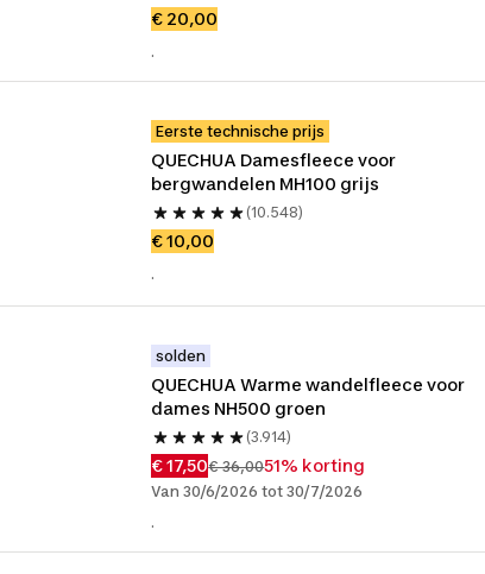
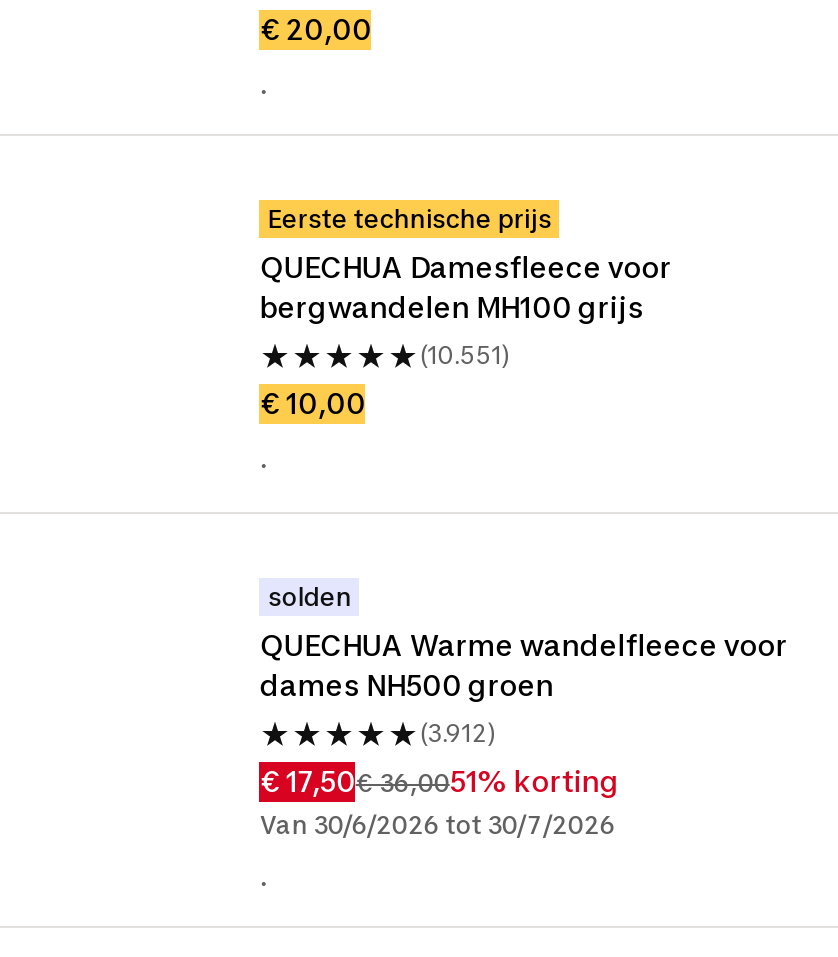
- (10.548)
+ (10.551)

- (3.914)
+ (3.912)
